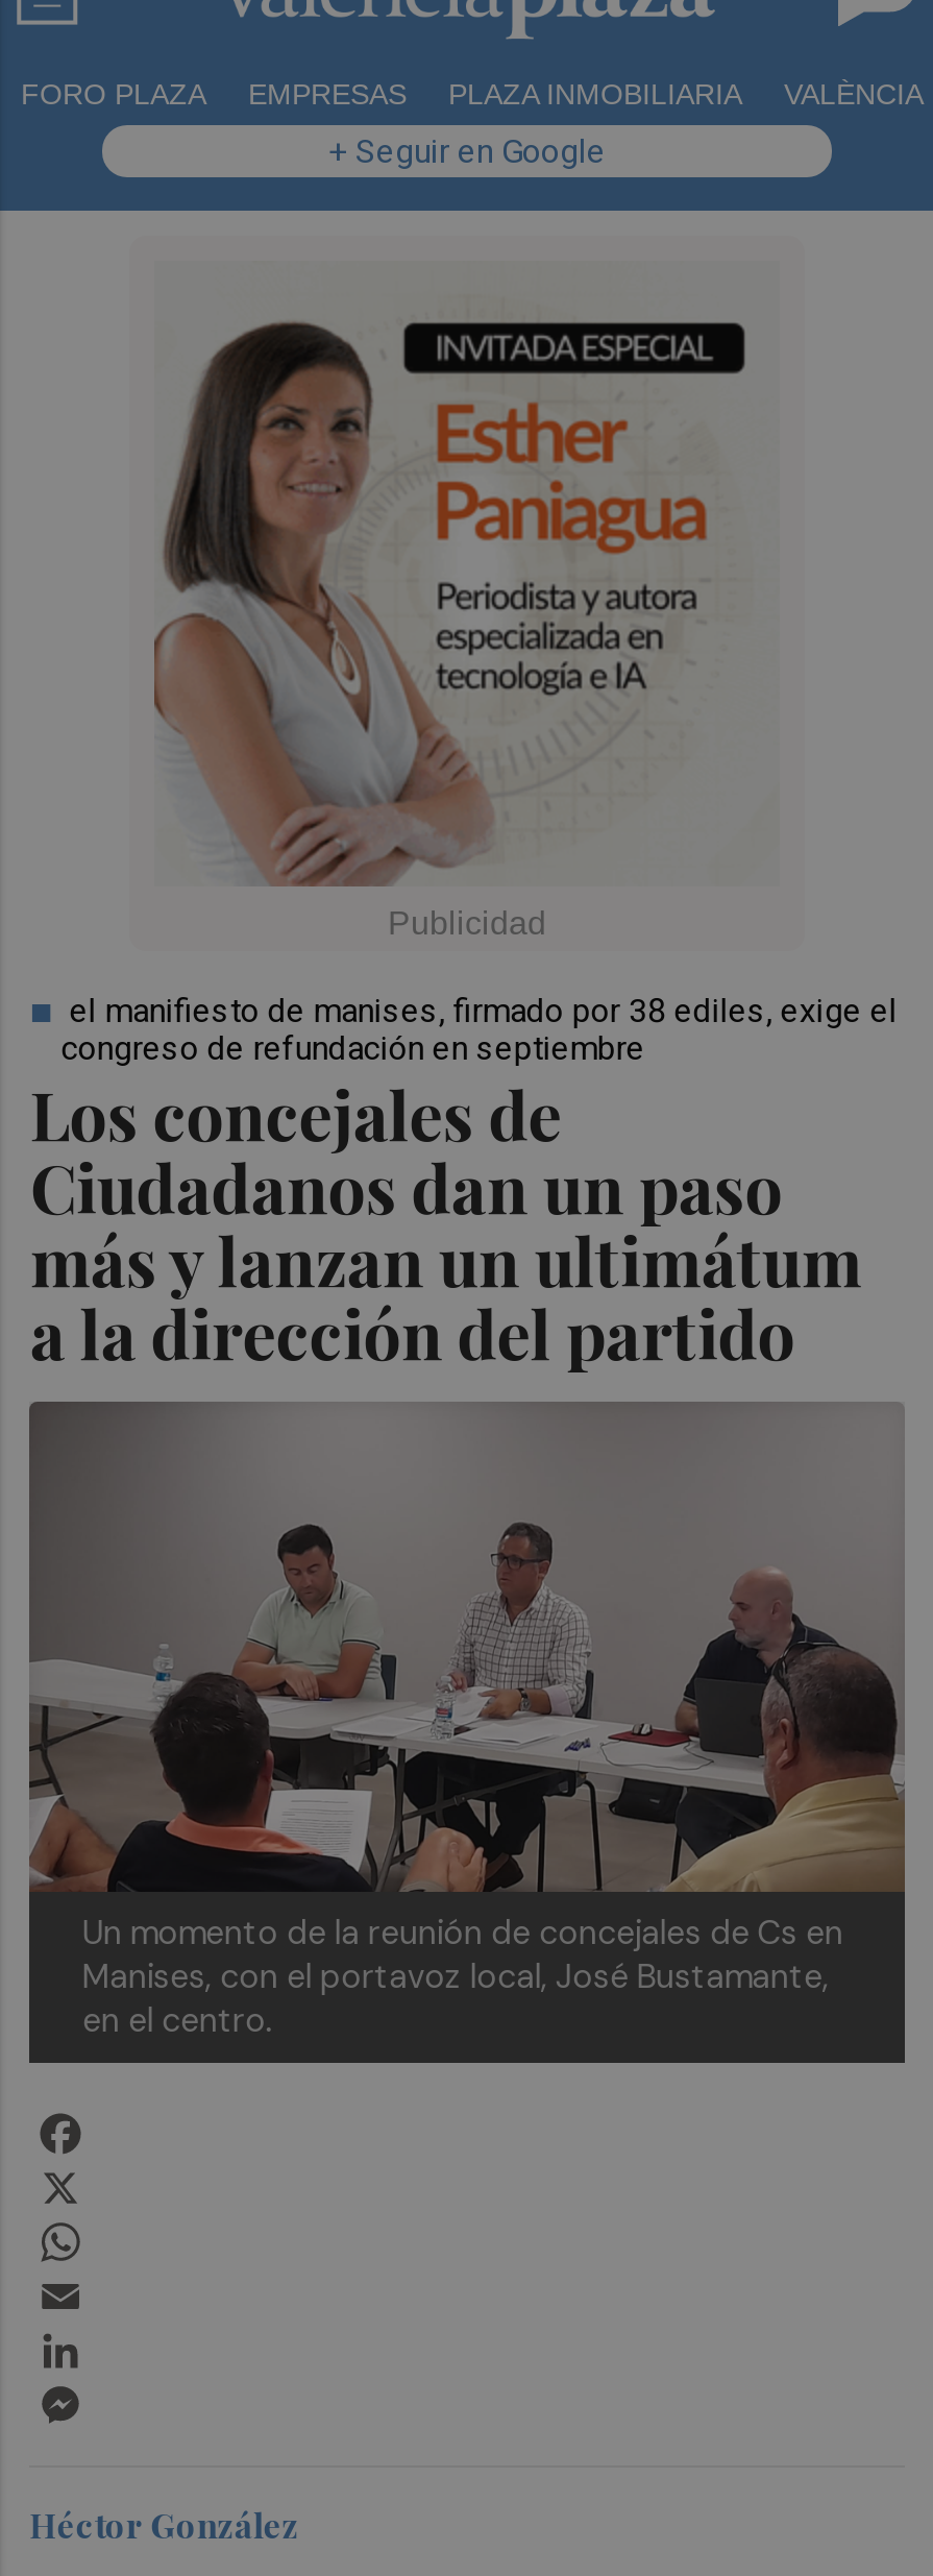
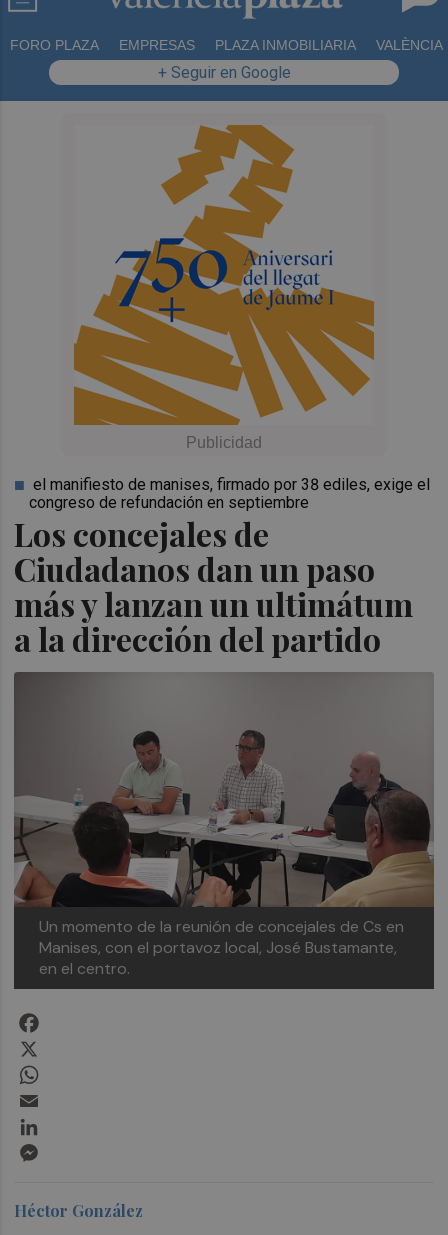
- [image]
+ [image]
